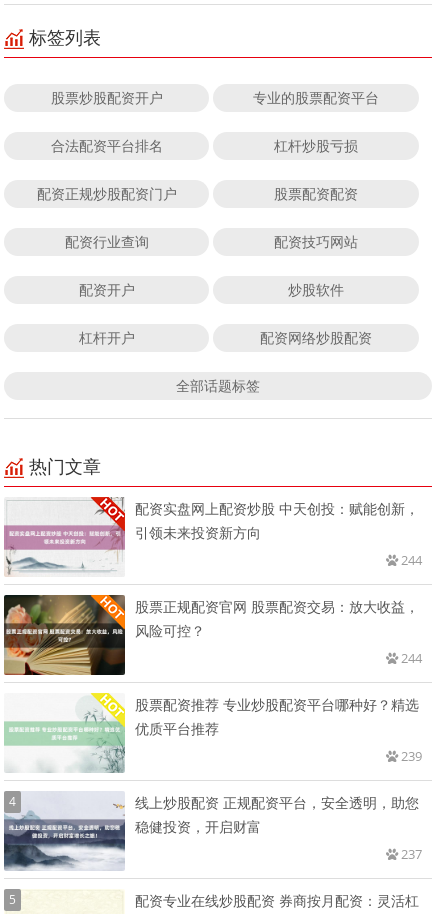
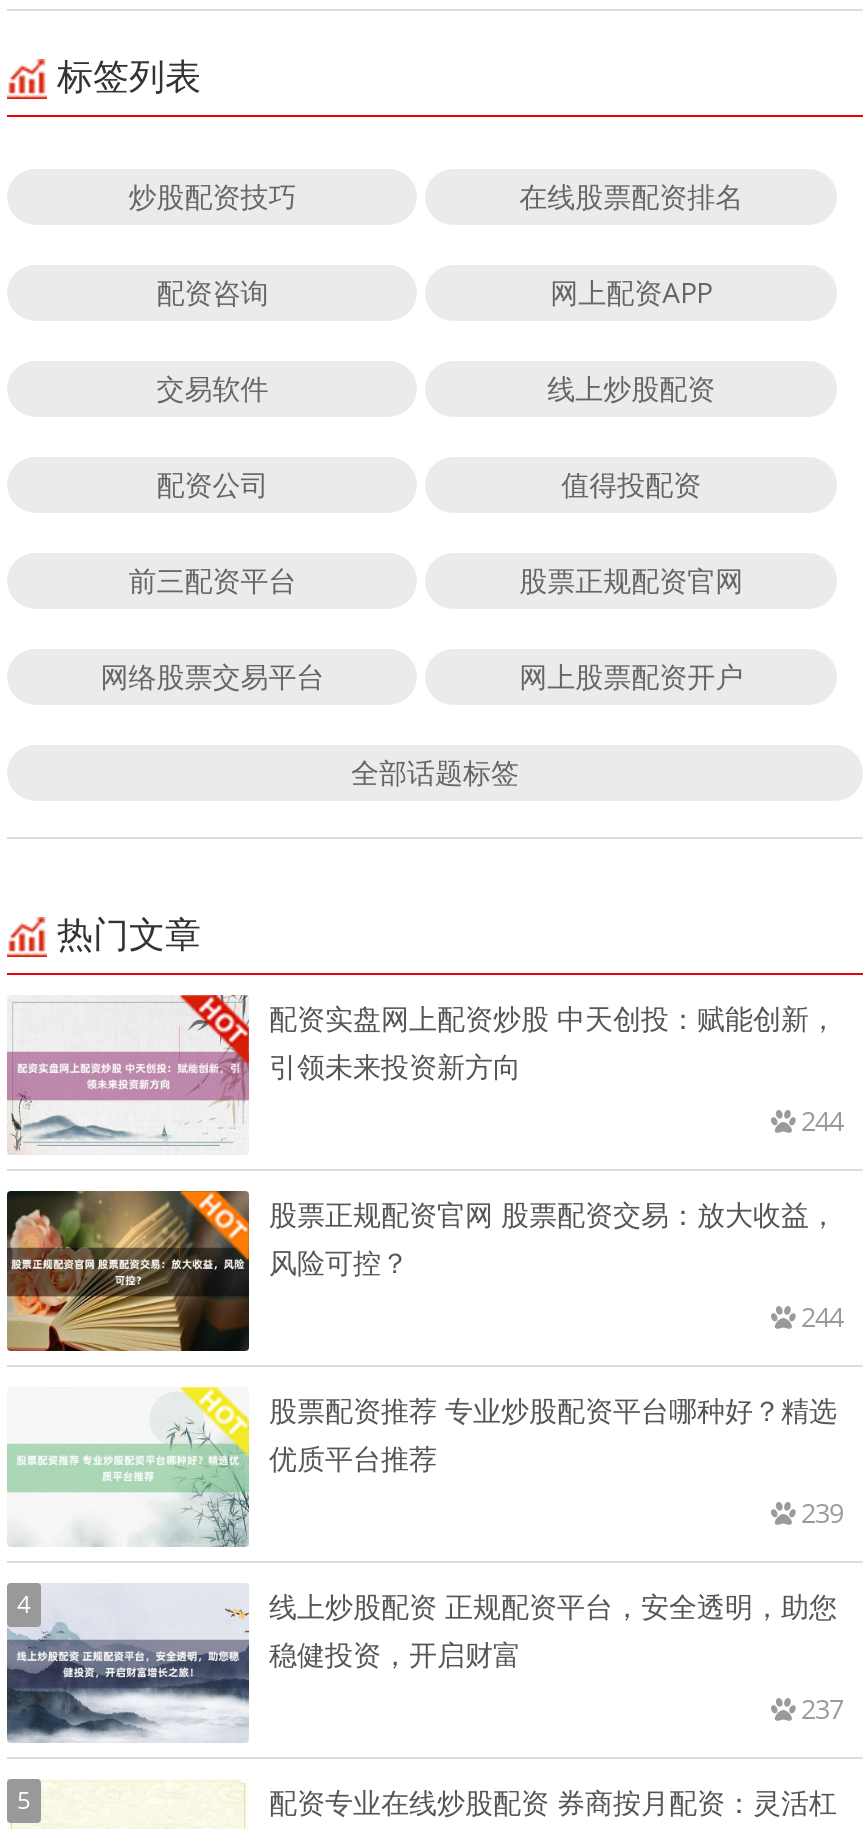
- 股票炒股配资开户
- 专业的股票配资平台
+ 炒股配资技巧
+ 在线股票配资排名

- 合法配资平台排名
- 杠杆炒股亏损
+ 配资咨询
+ 网上配资APP

- 配资正规炒股配资门户
- 股票配资配资
+ 交易软件
+ 线上炒股配资

- 配资行业查询
- 配资技巧网站
+ 配资公司
+ 值得投配资

- 配资开户
- 炒股软件
+ 前三配资平台
+ 股票正规配资官网

- 杠杆开户
- 配资网络炒股配资
+ 网络股票交易平台
+ 网上股票配资开户
